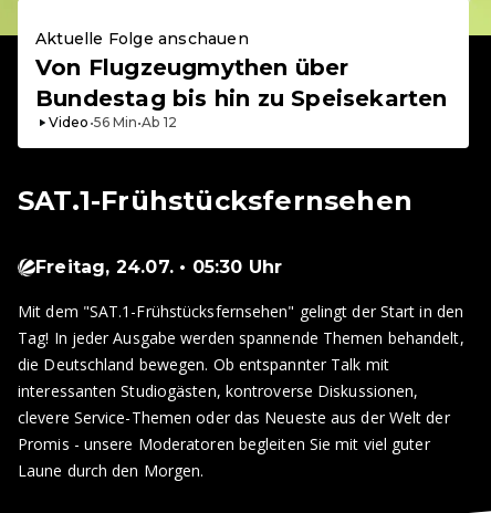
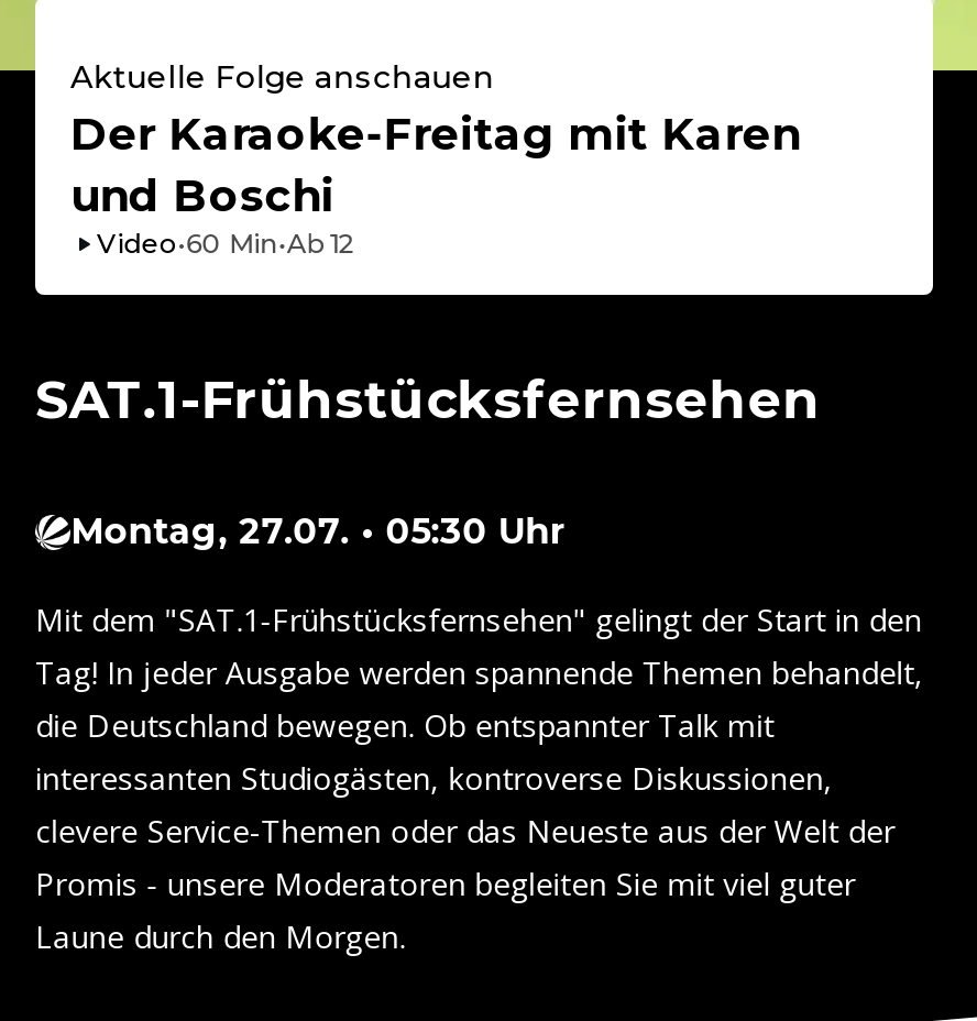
- Von Flugzeugmythen über
- Bundestag bis hin zu Speisekarten
- Video•56 Min•Ab 12
+ Der Karaoke-Freitag mit Karen
+ und Boschi
+ Video•60 Min•Ab 12

- Freitag, 24.07. • 05:30 Uhr
+ Montag, 27.07. • 05:30 Uhr
